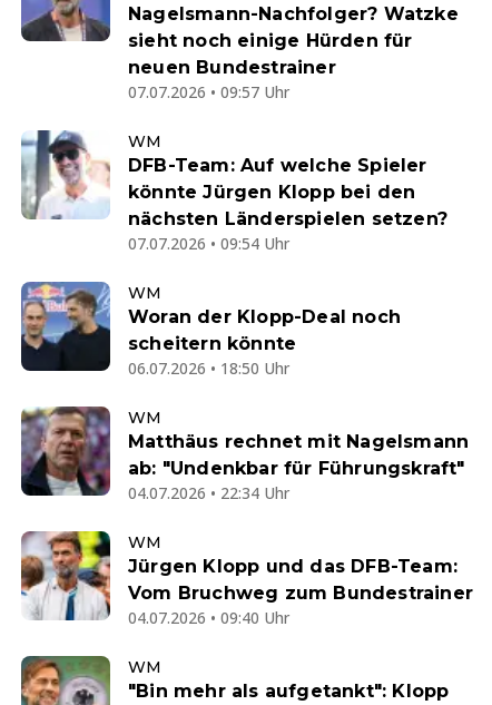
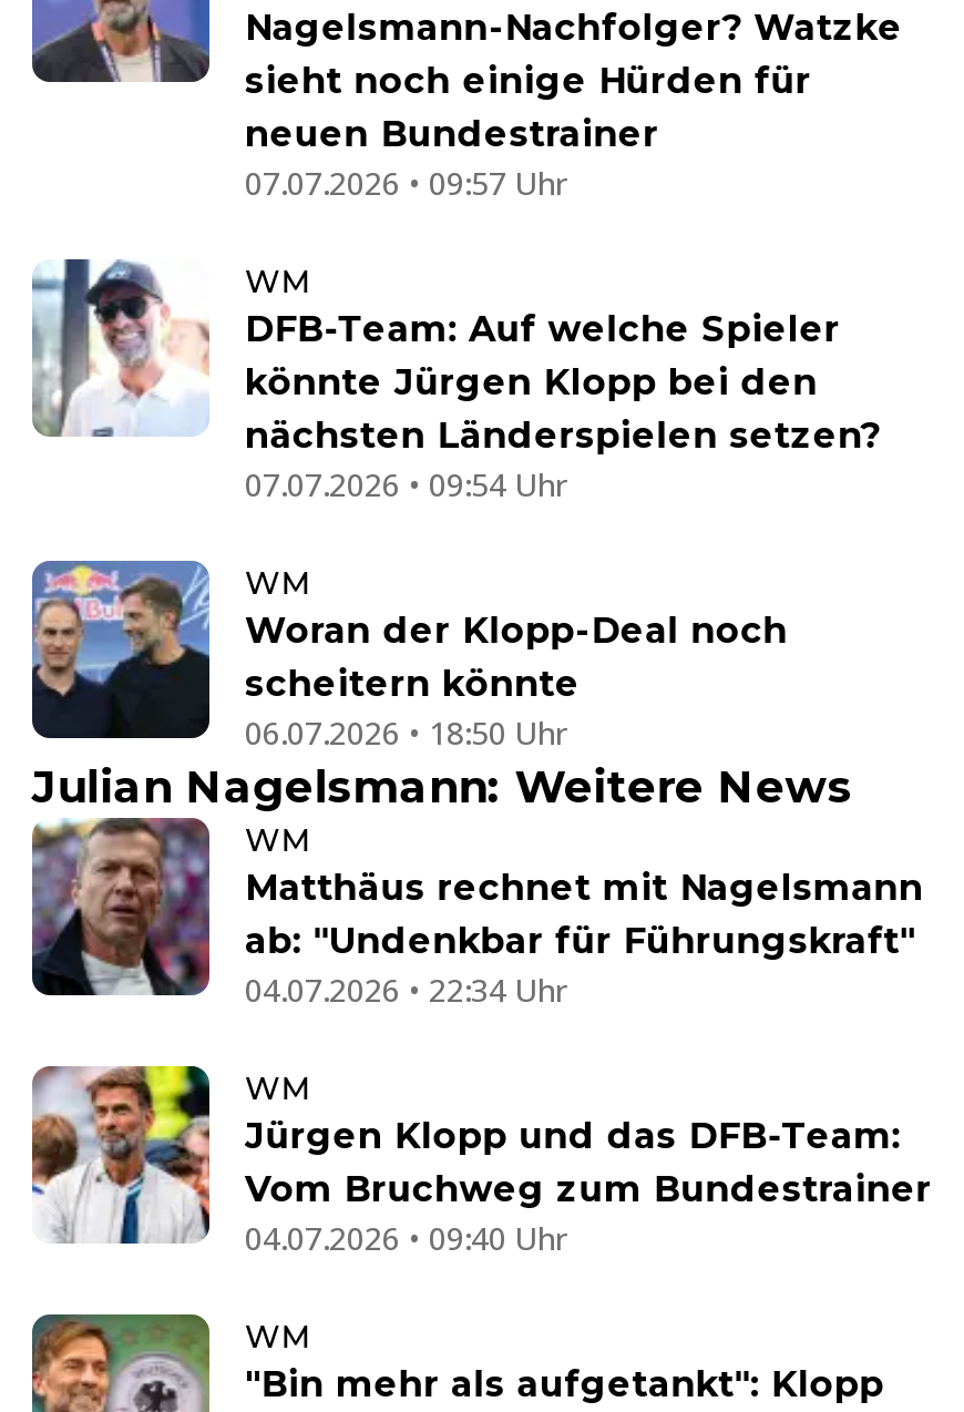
+ Julian Nagelsmann: Weitere News
